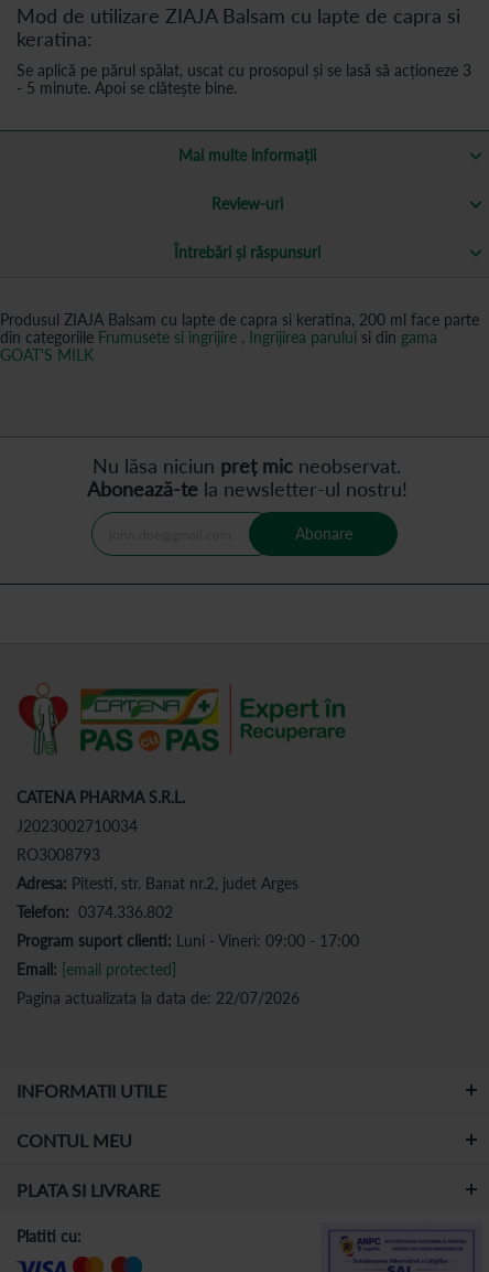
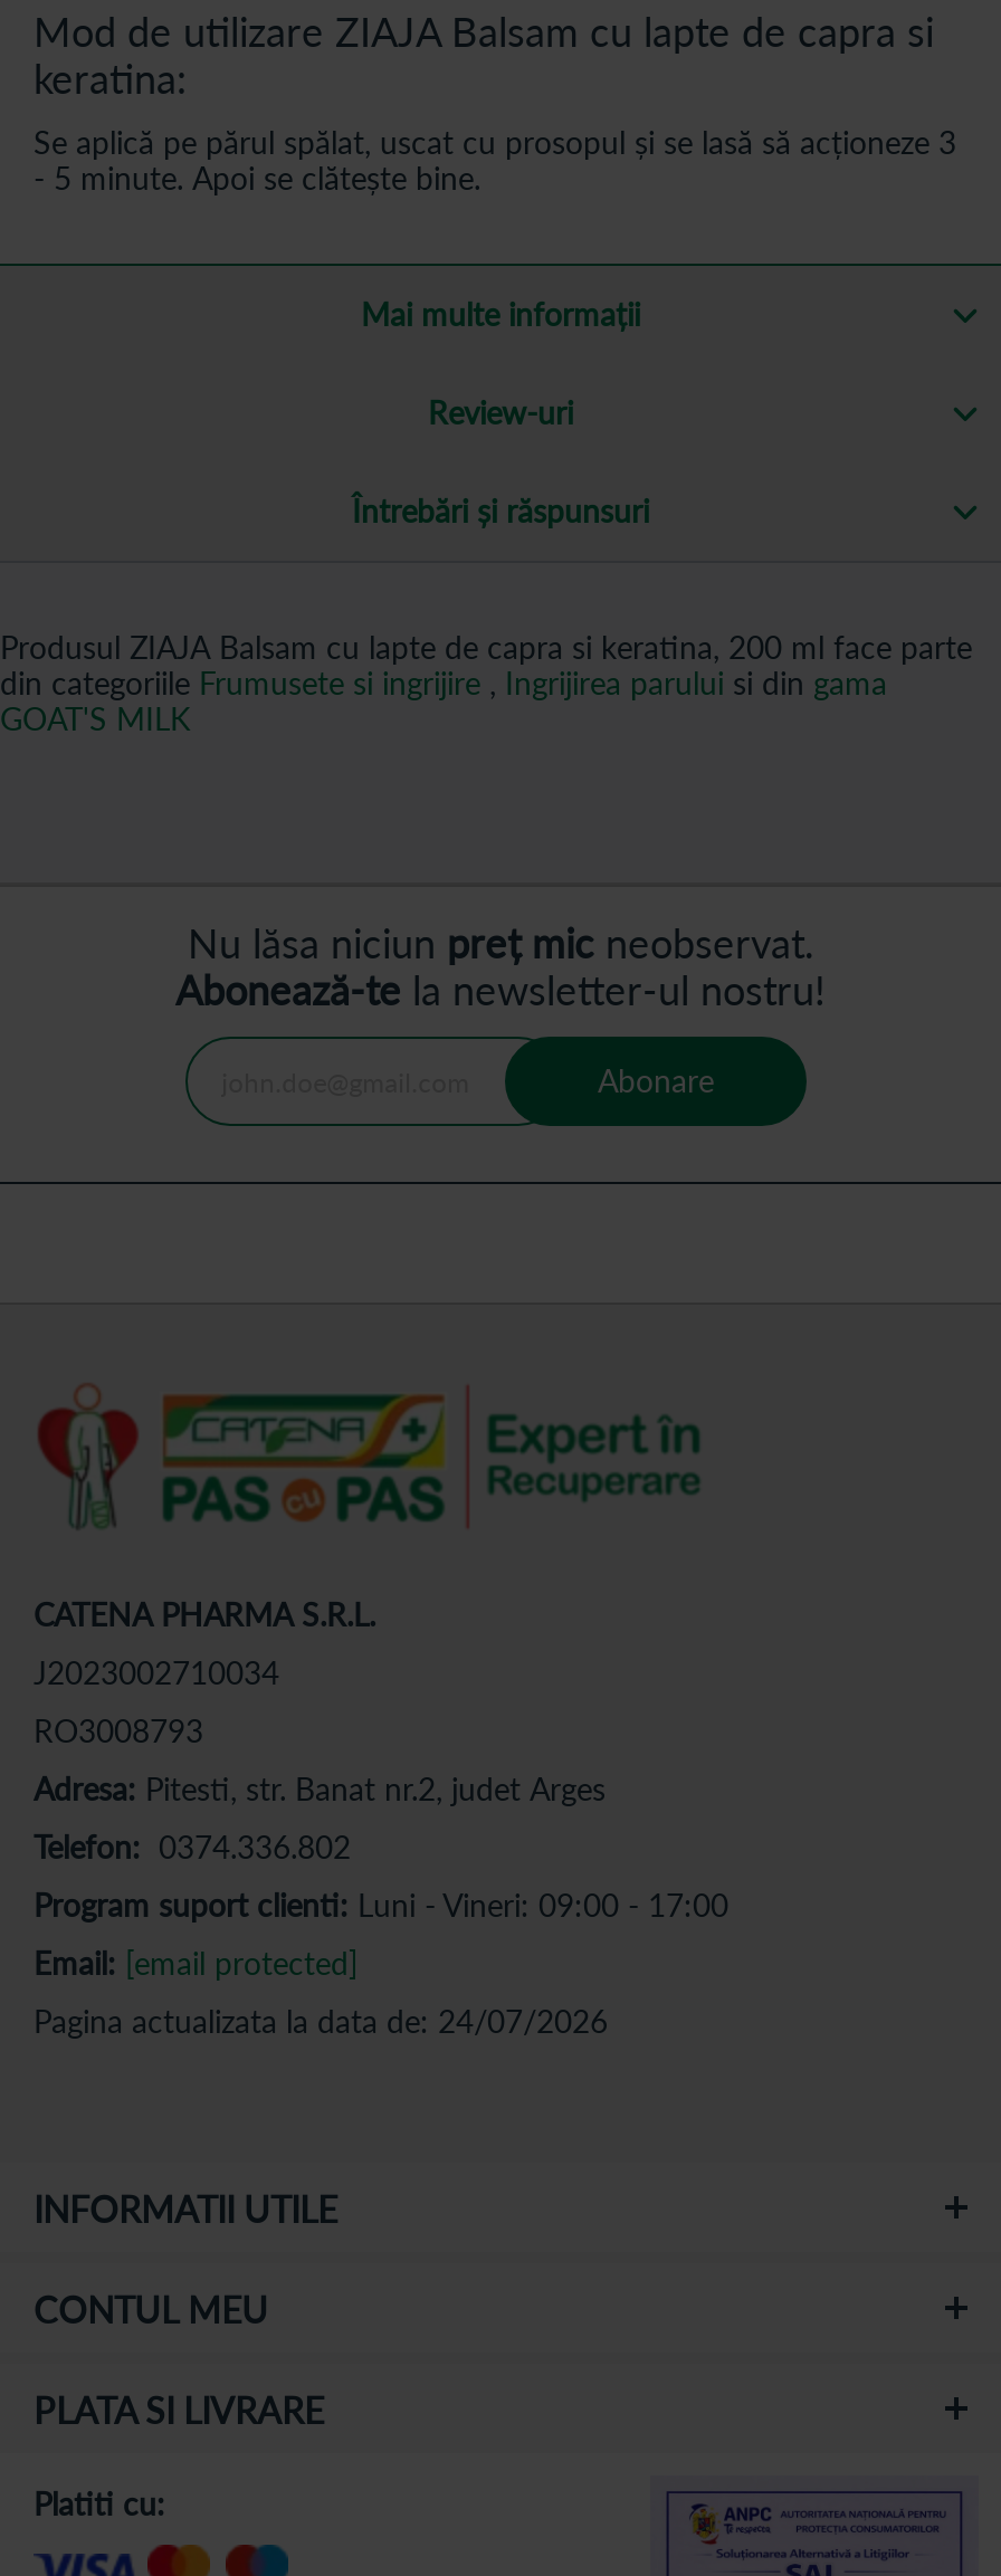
- Pagina actualizata la data de: 22/07/2026
+ Pagina actualizata la data de: 24/07/2026
